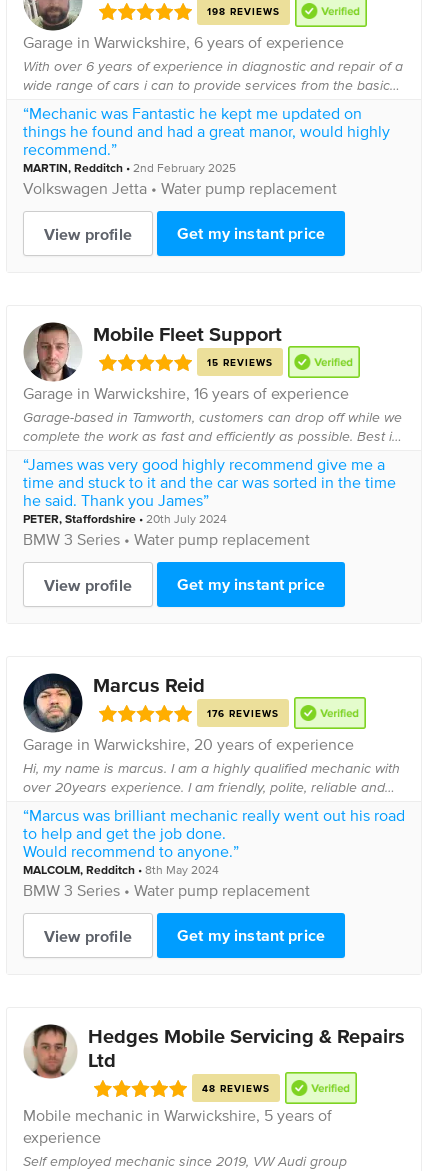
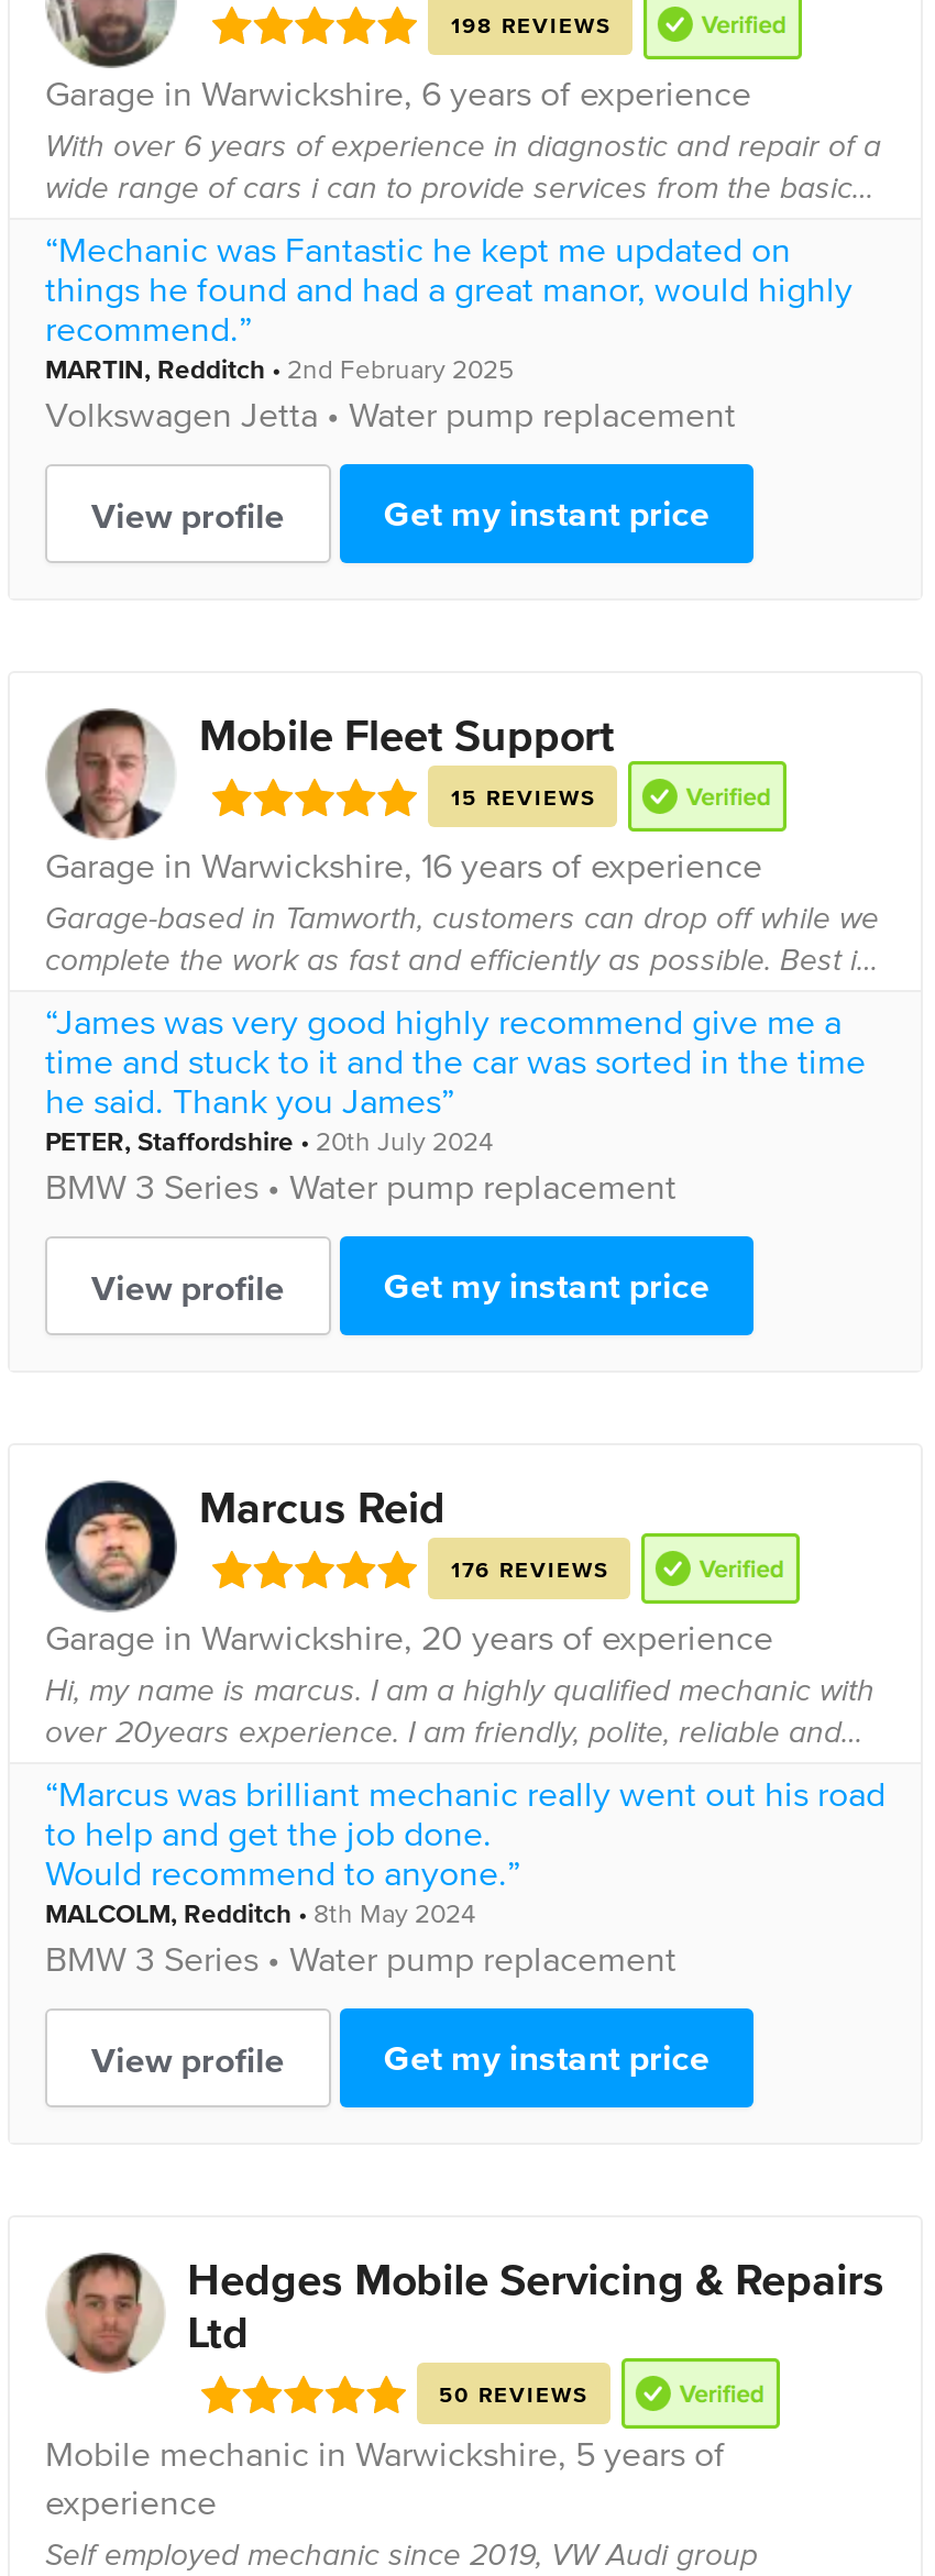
- 48 REVIEWS
+ 50 REVIEWS
